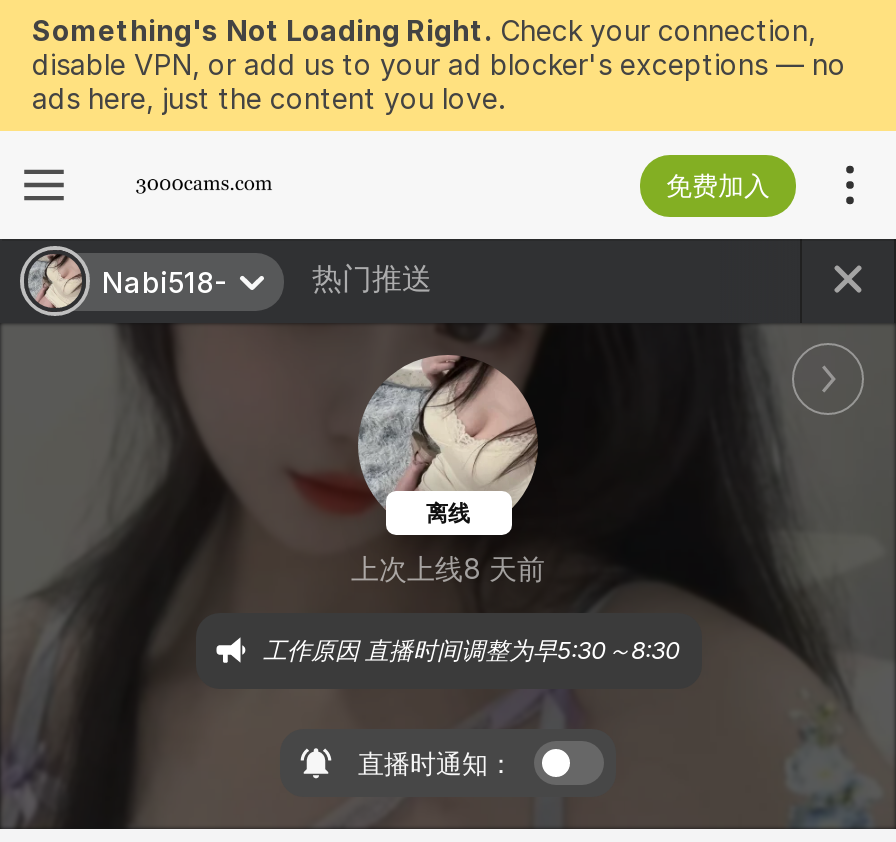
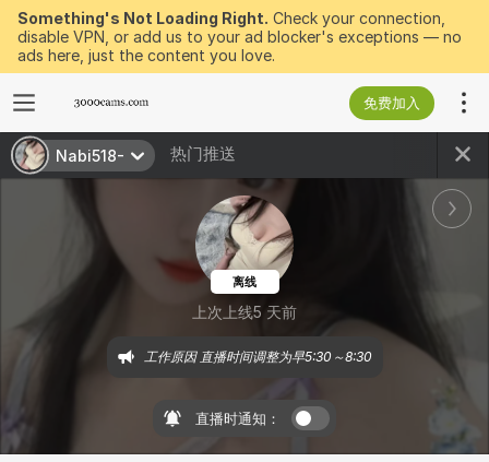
- 上次上线8 天前
+ 上次上线5 天前
